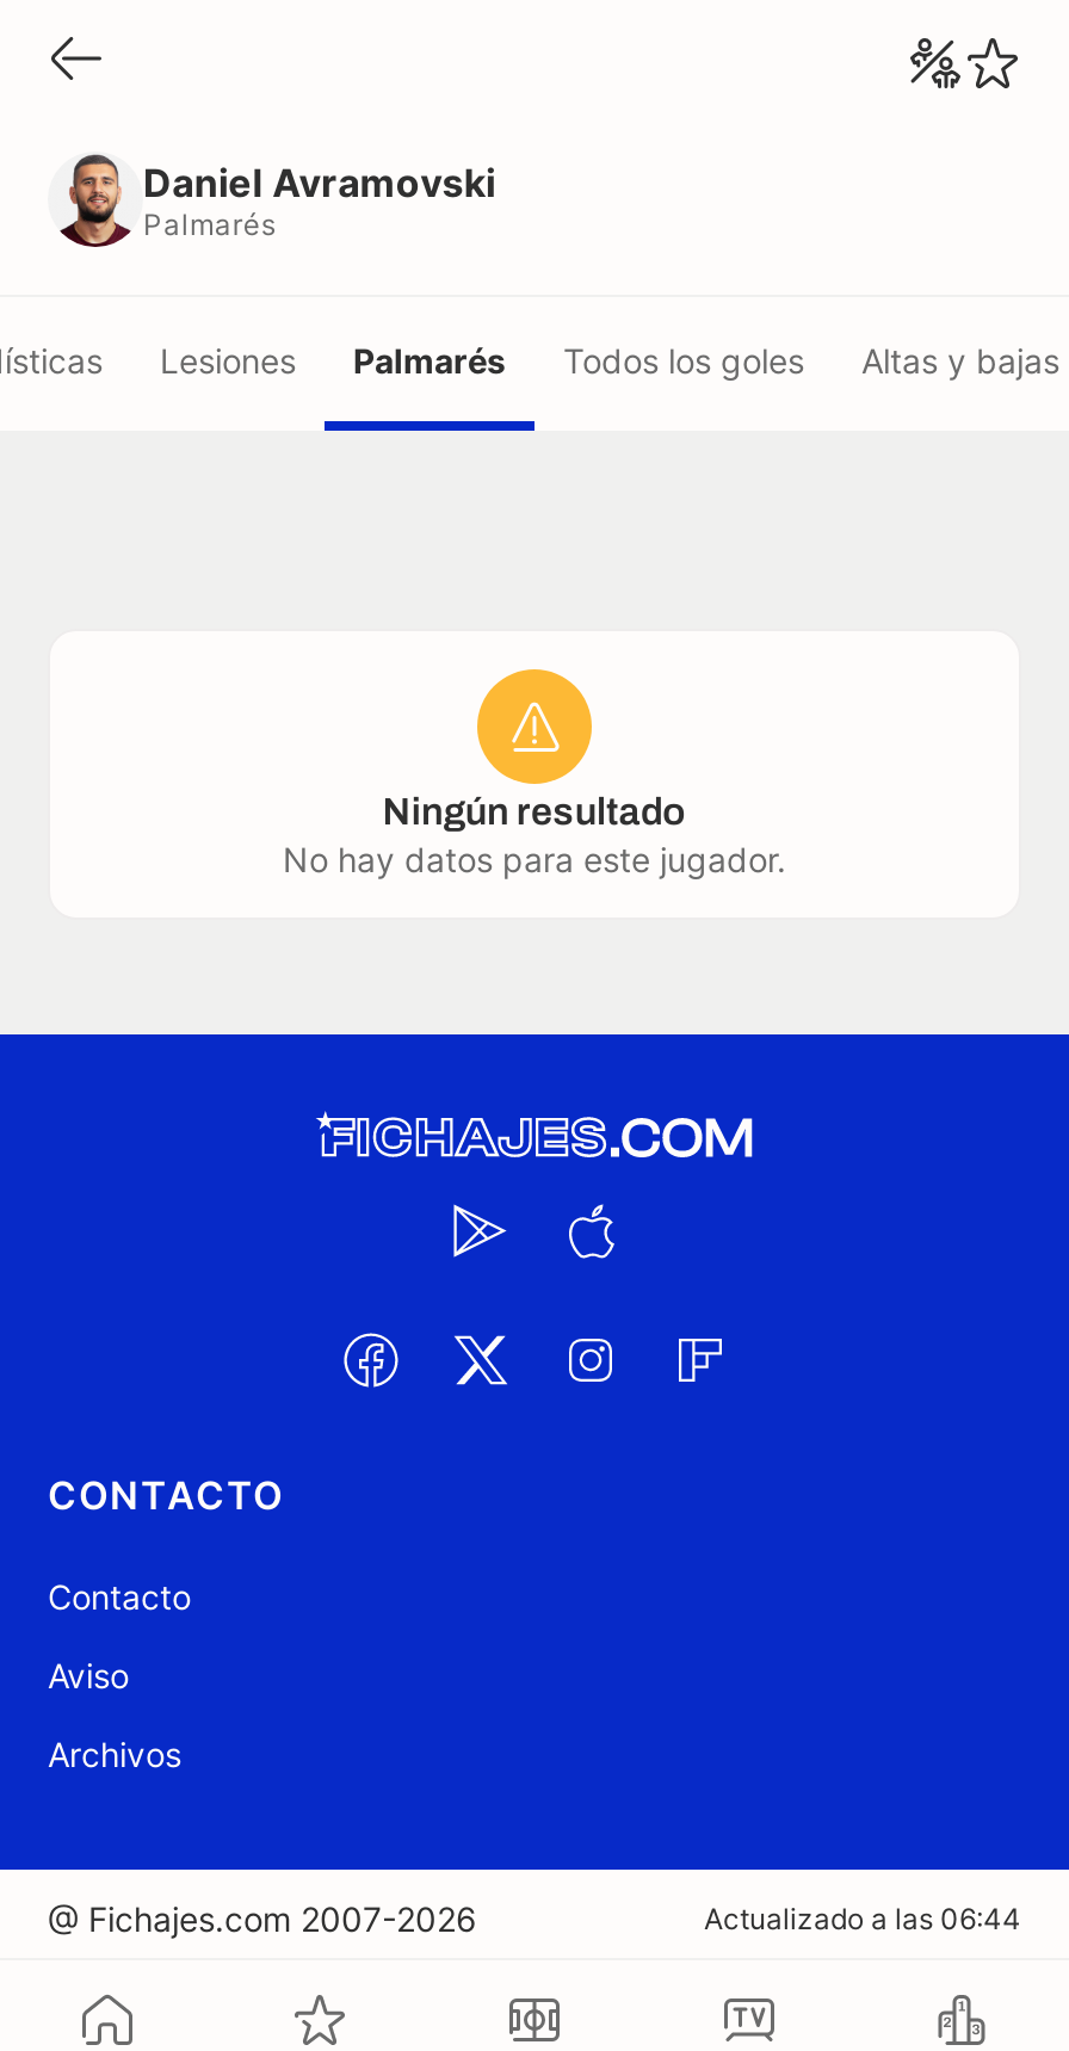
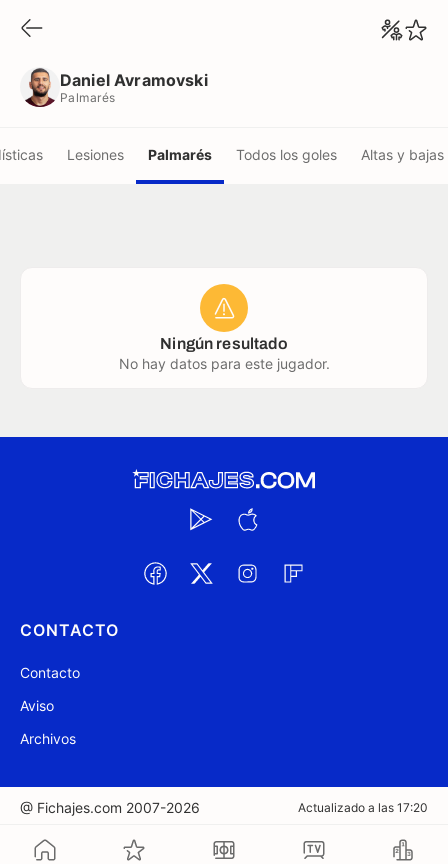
- Actualizado a las 06:44
+ Actualizado a las 17:20
